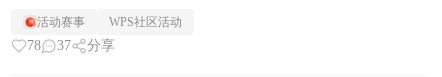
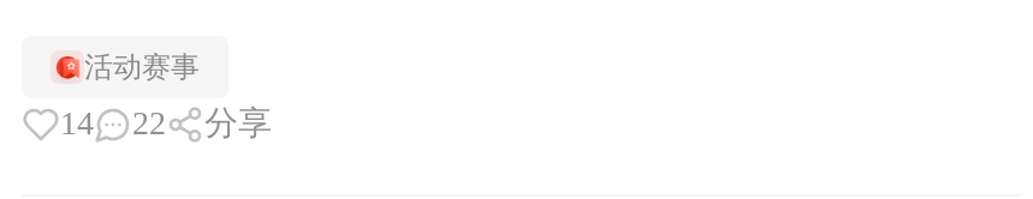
- WPS社区活动
- 78
- 37
+ 14
+ 22
